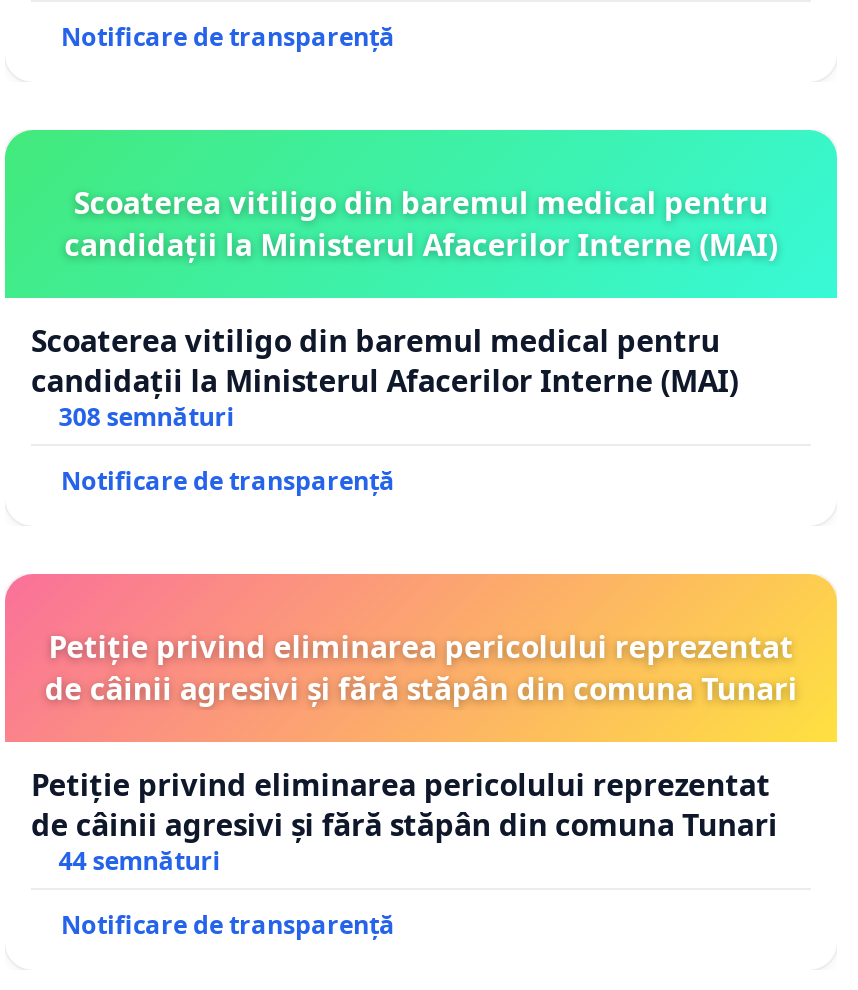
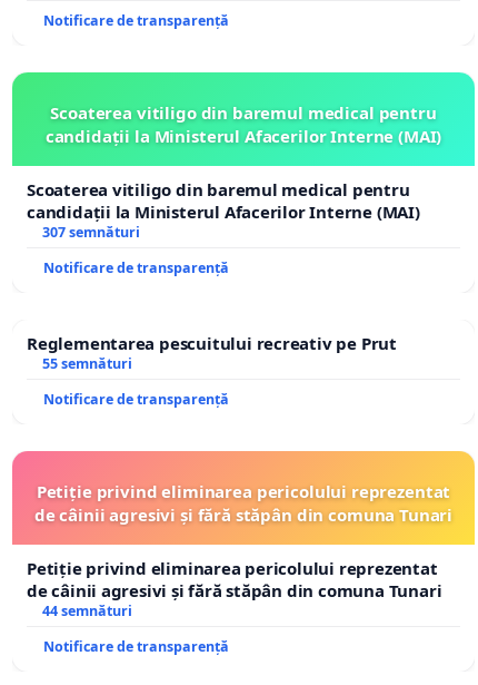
- 308 semnături
+ 307 semnături
+ Notificare de transparență
+ Reglementarea pescuitului recreativ pe Prut
+ 55 semnături
